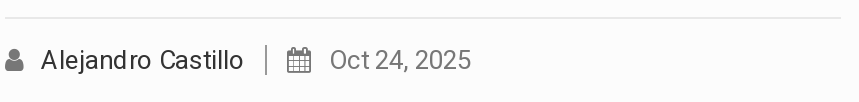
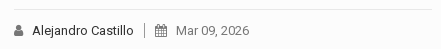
- Oct 24, 2025
+ Mar 09, 2026
